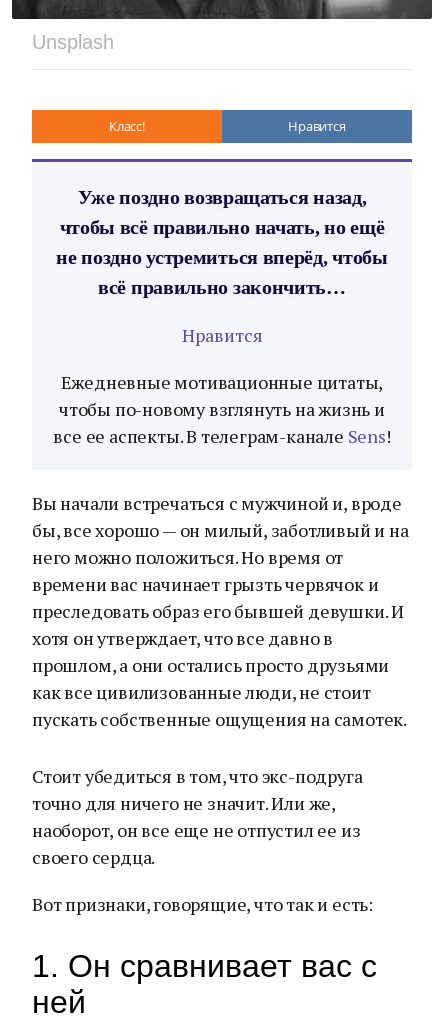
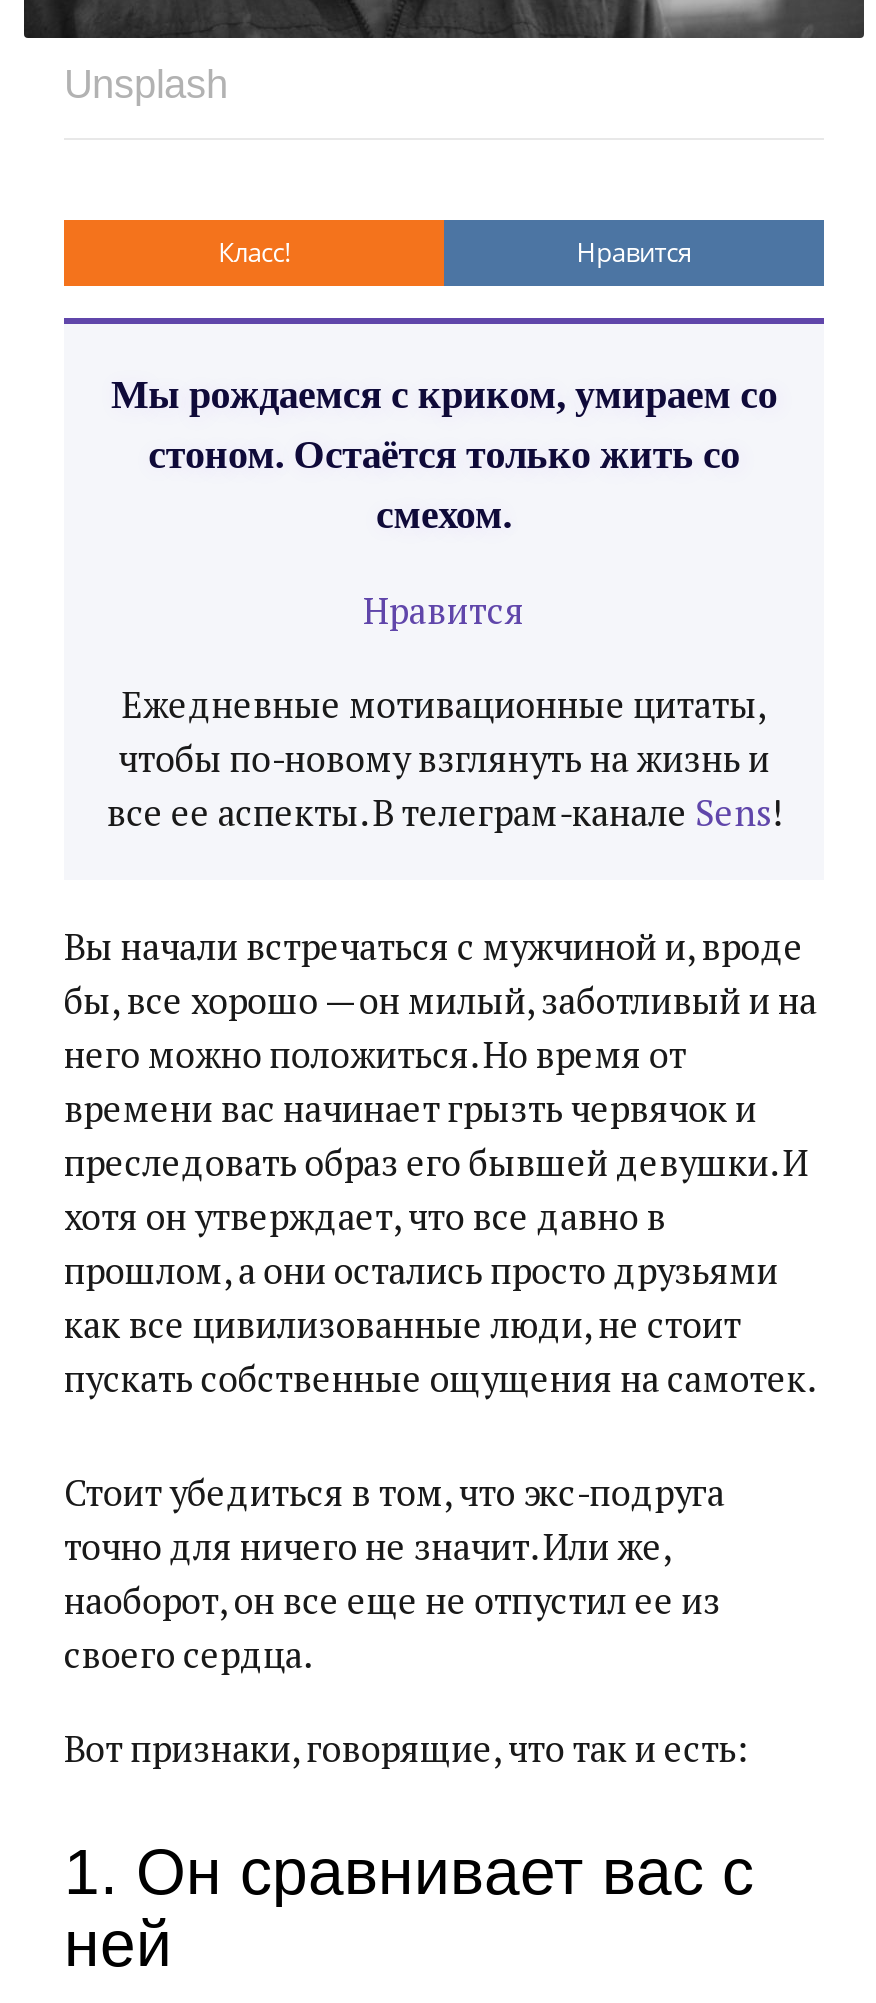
- Уже поздно возвращаться назад,
- чтобы всё правильно начать, но ещё
- не поздно устремиться вперёд, чтобы
- всё правильно закончить…
+ Мы рождаемся с криком, умираем со
+ стоном. Остаётся только жить со
+ смехом.
